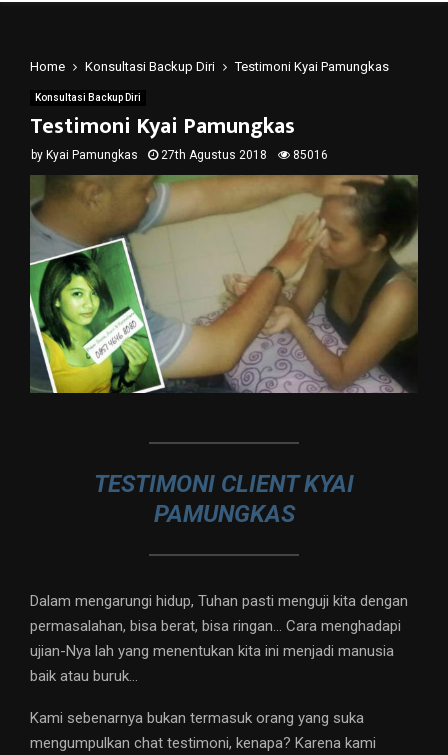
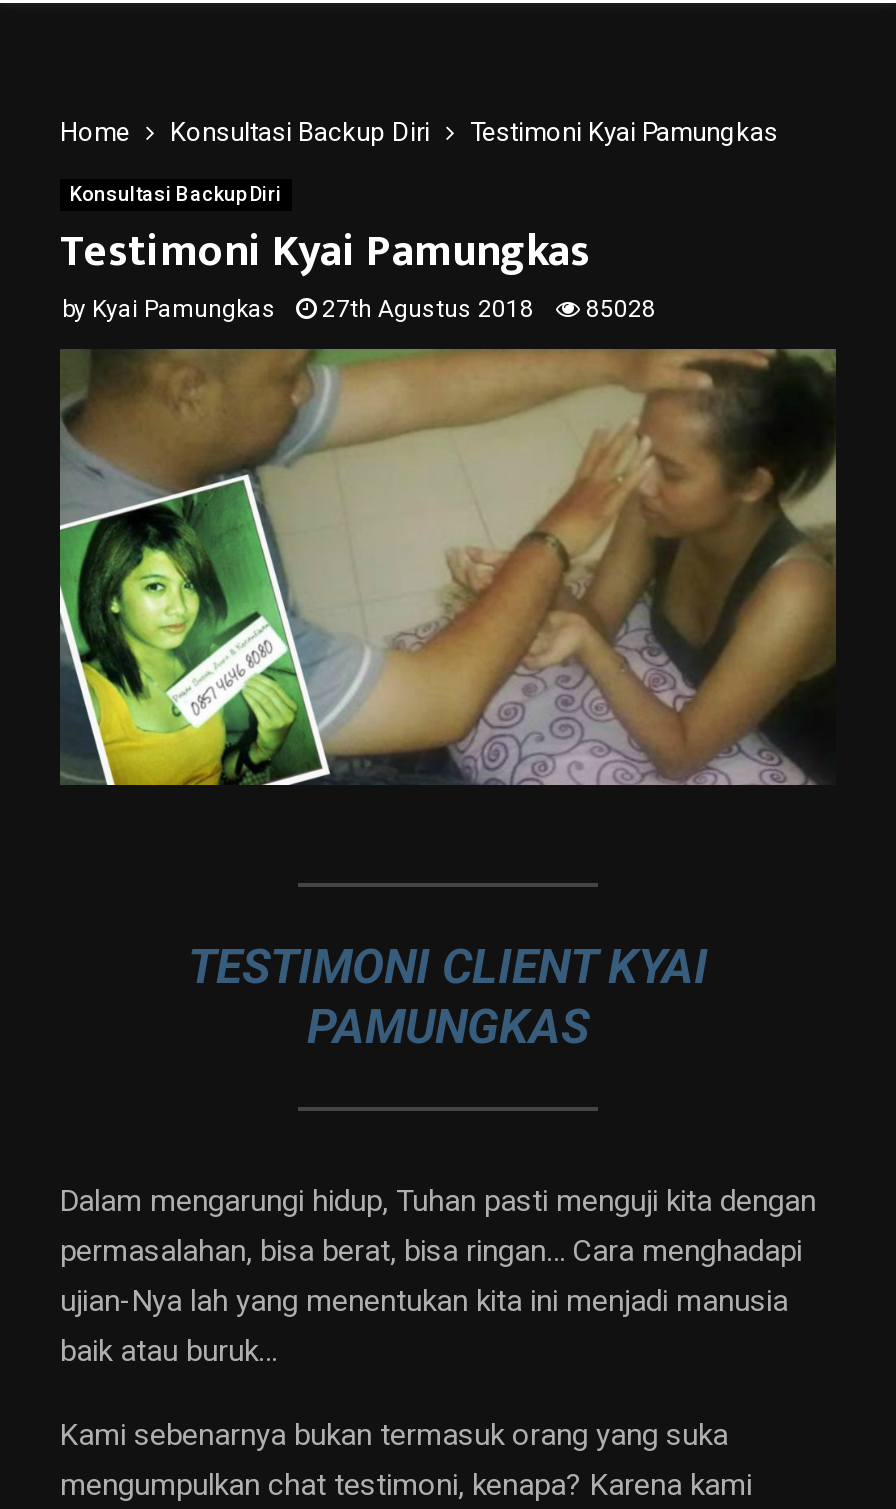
- by Kyai Pamungkas 27th Agustus 2018 85016
+ by Kyai Pamungkas 27th Agustus 2018 85028
